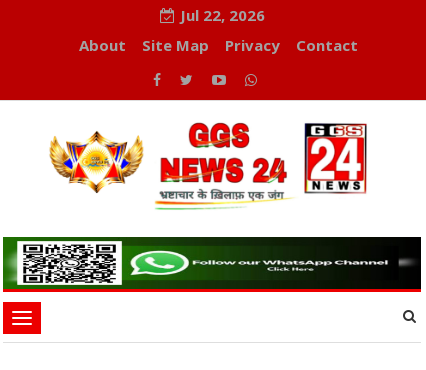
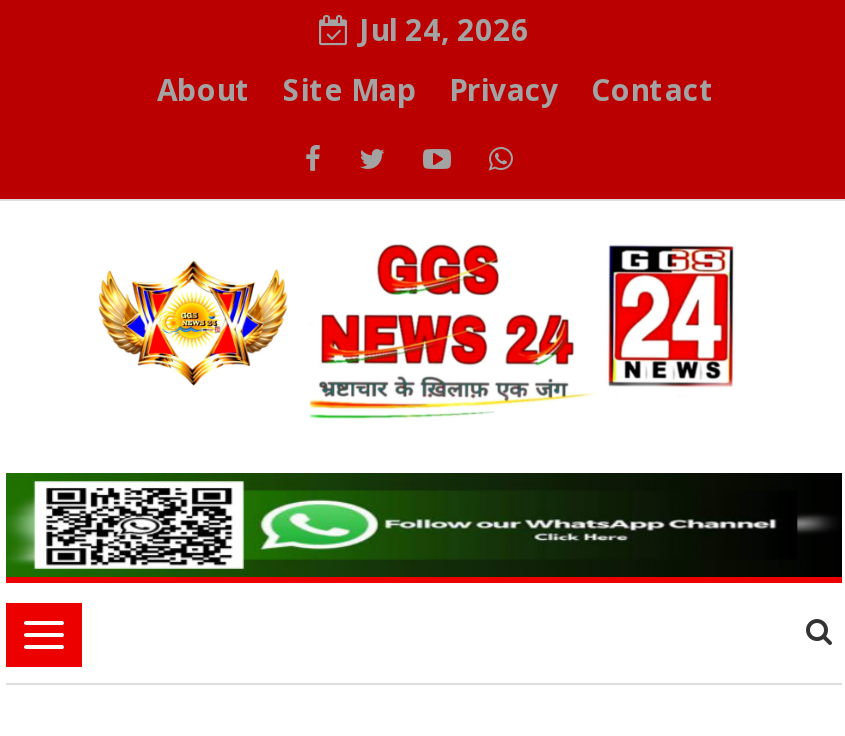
- Jul 22, 2026
+ Jul 24, 2026
